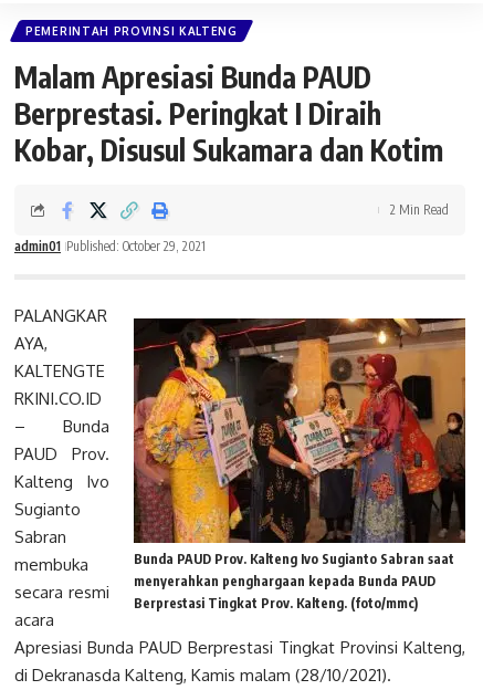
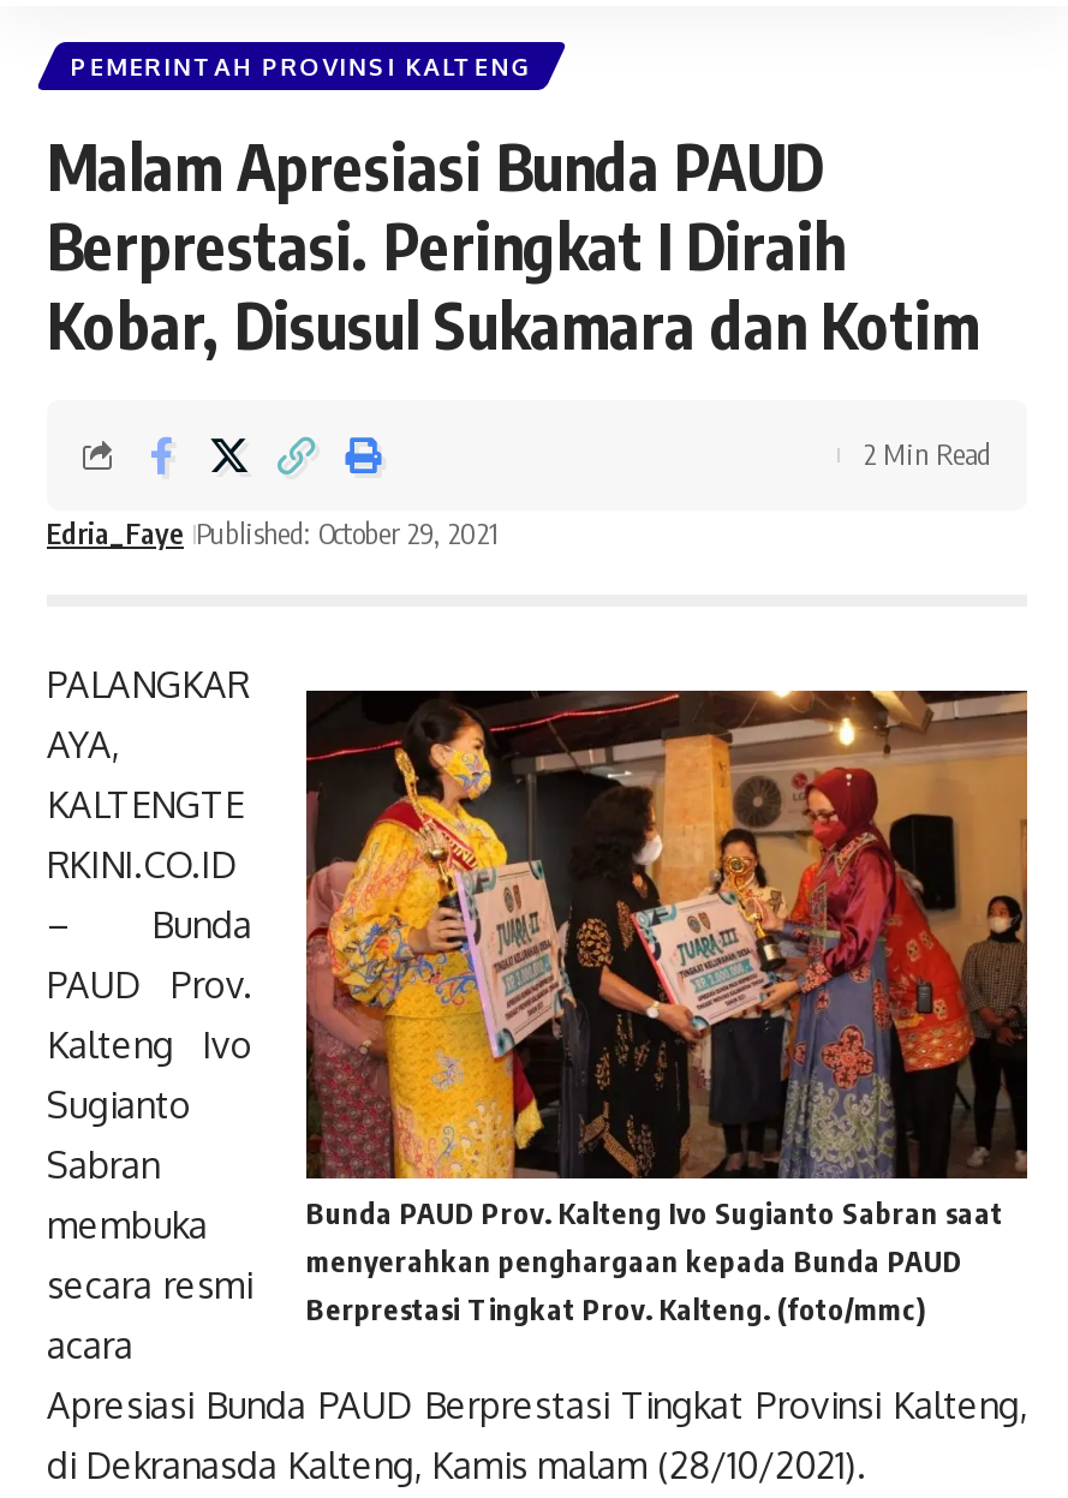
- admin01 Published: October 29, 2021
+ Edria_Faye Published: October 29, 2021
